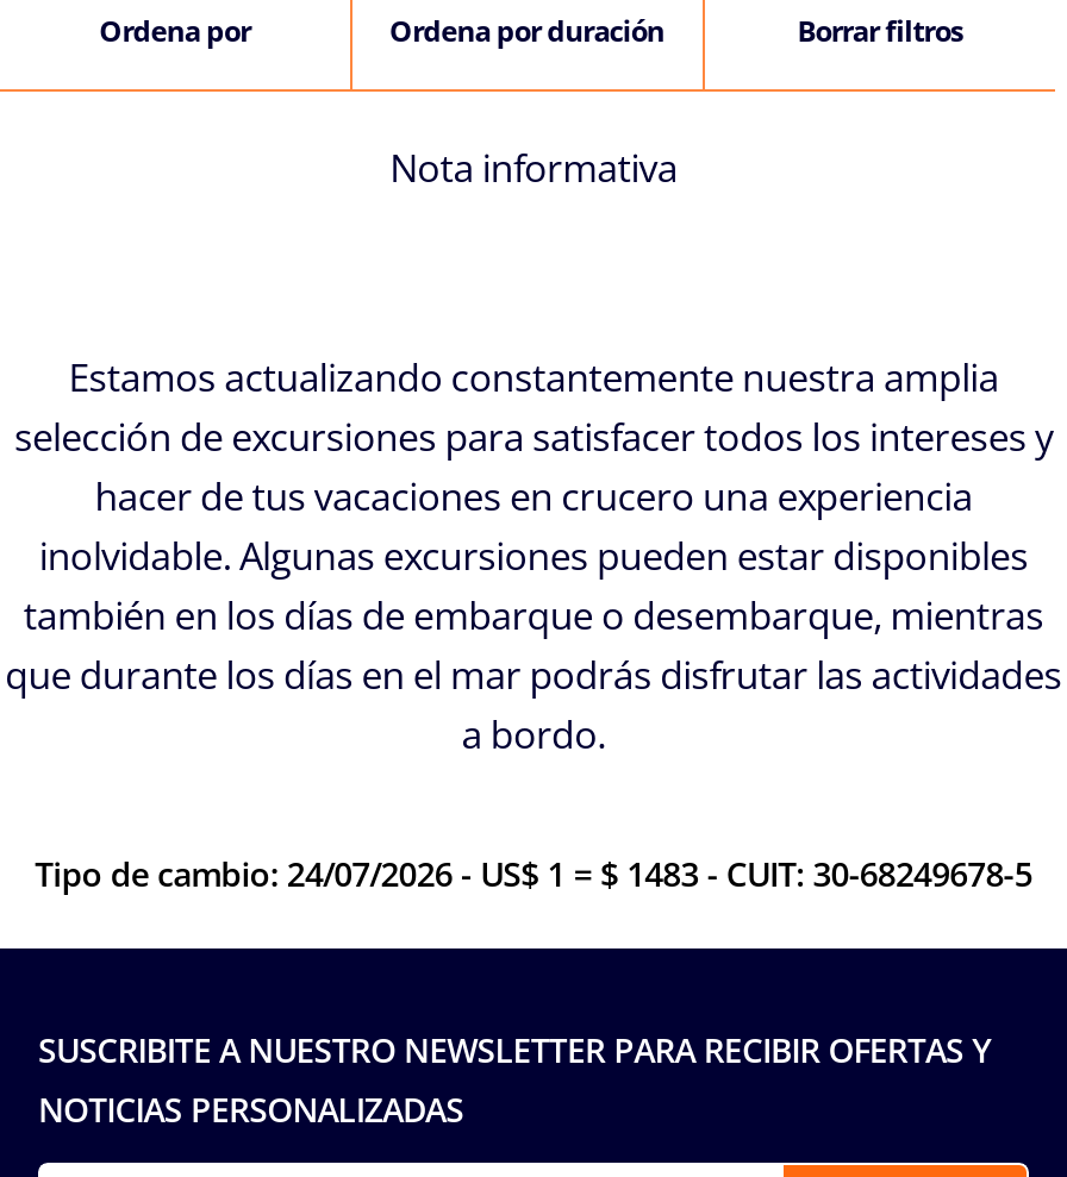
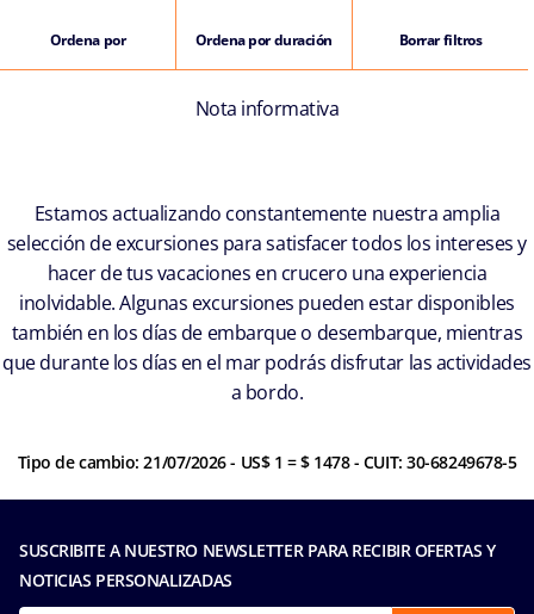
- Tipo de cambio: 24/07/2026 - US$ 1 = $ 1483 - CUIT: 30-68249678-5
+ Tipo de cambio: 21/07/2026 - US$ 1 = $ 1478 - CUIT: 30-68249678-5
